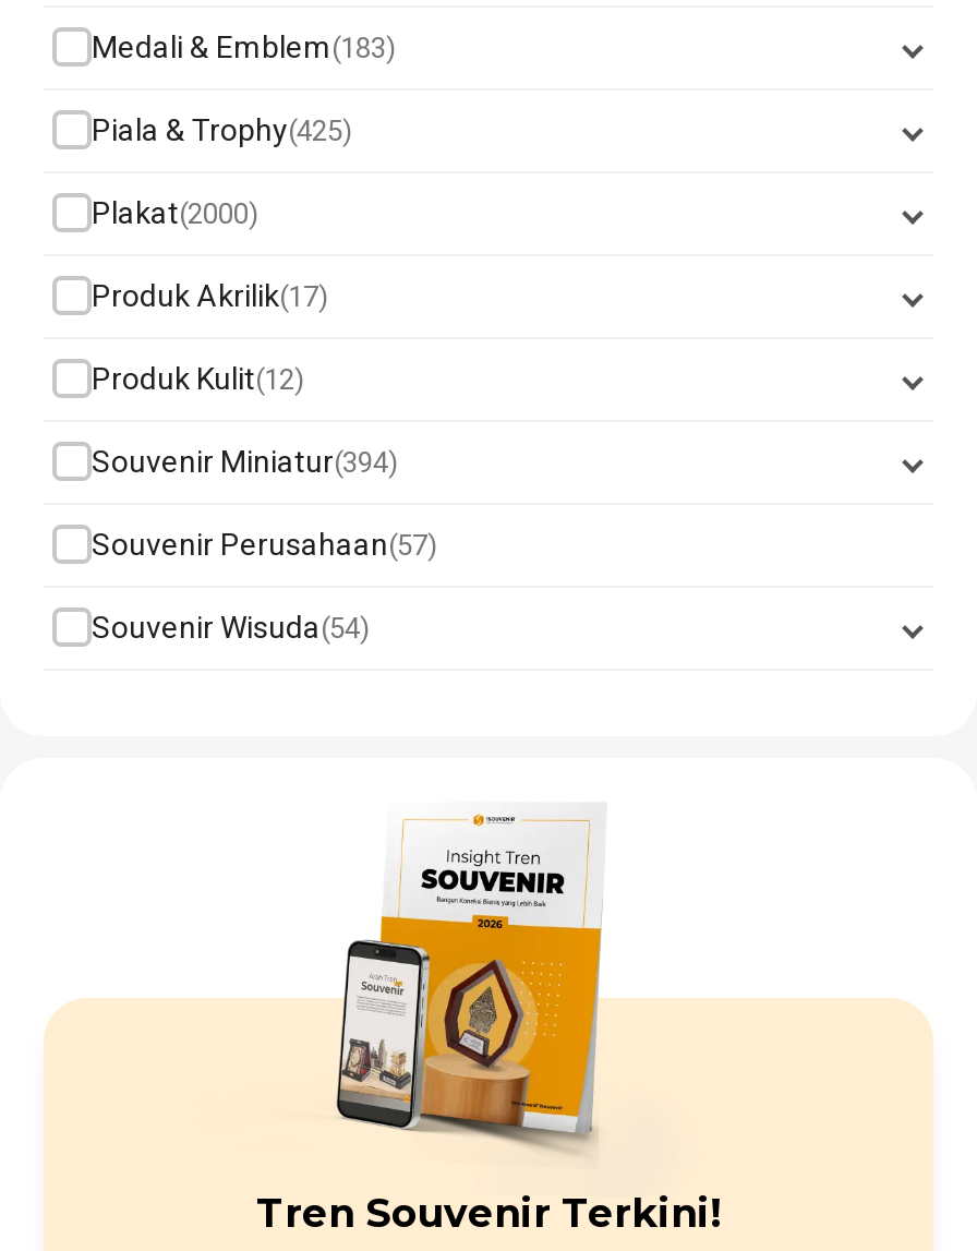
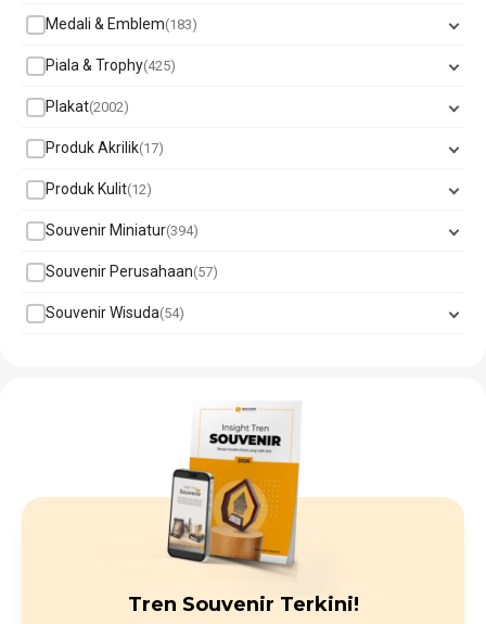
- Plakat 2000
+ Plakat 2002
